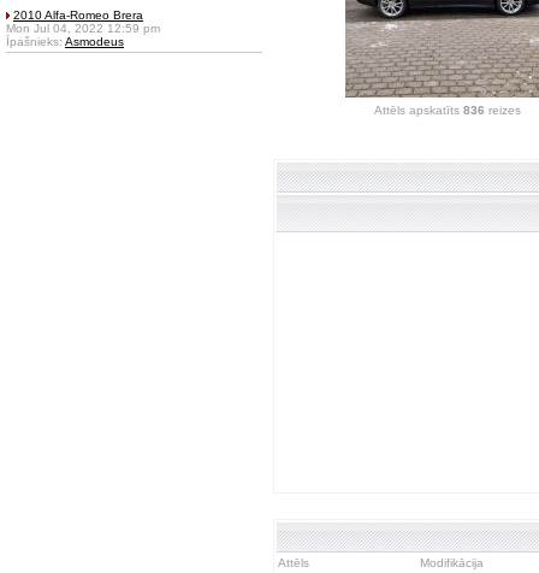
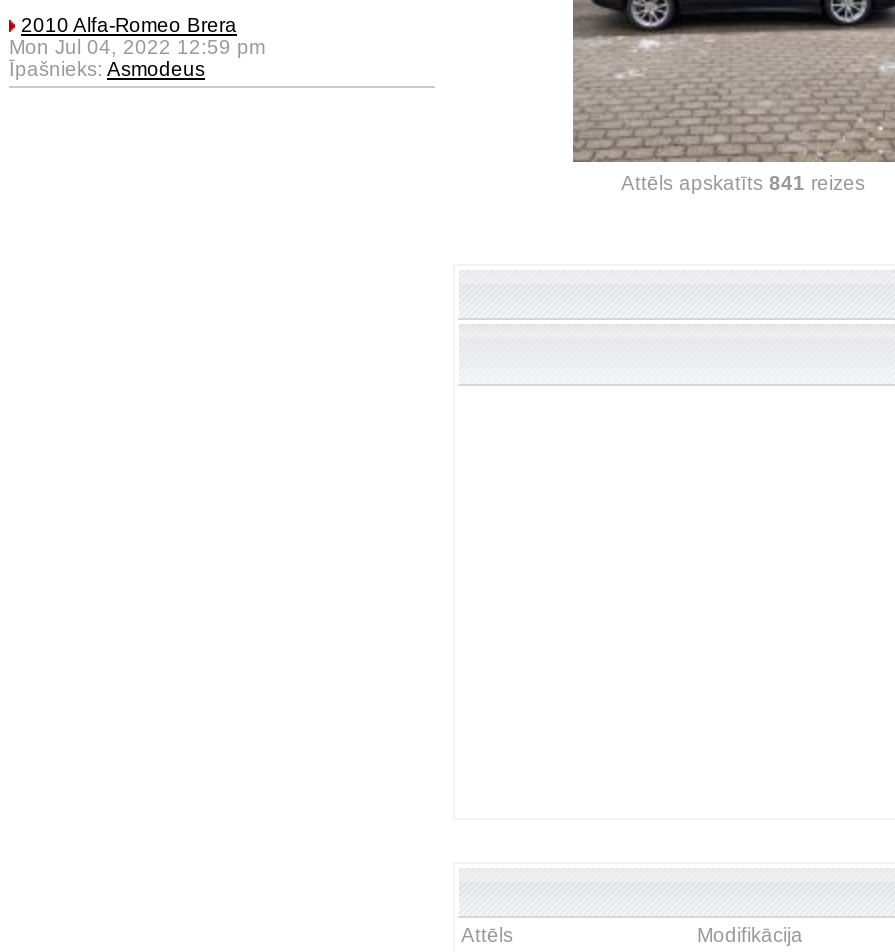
- Attēls apskatīts 836 reizes
+ Attēls apskatīts 841 reizes
